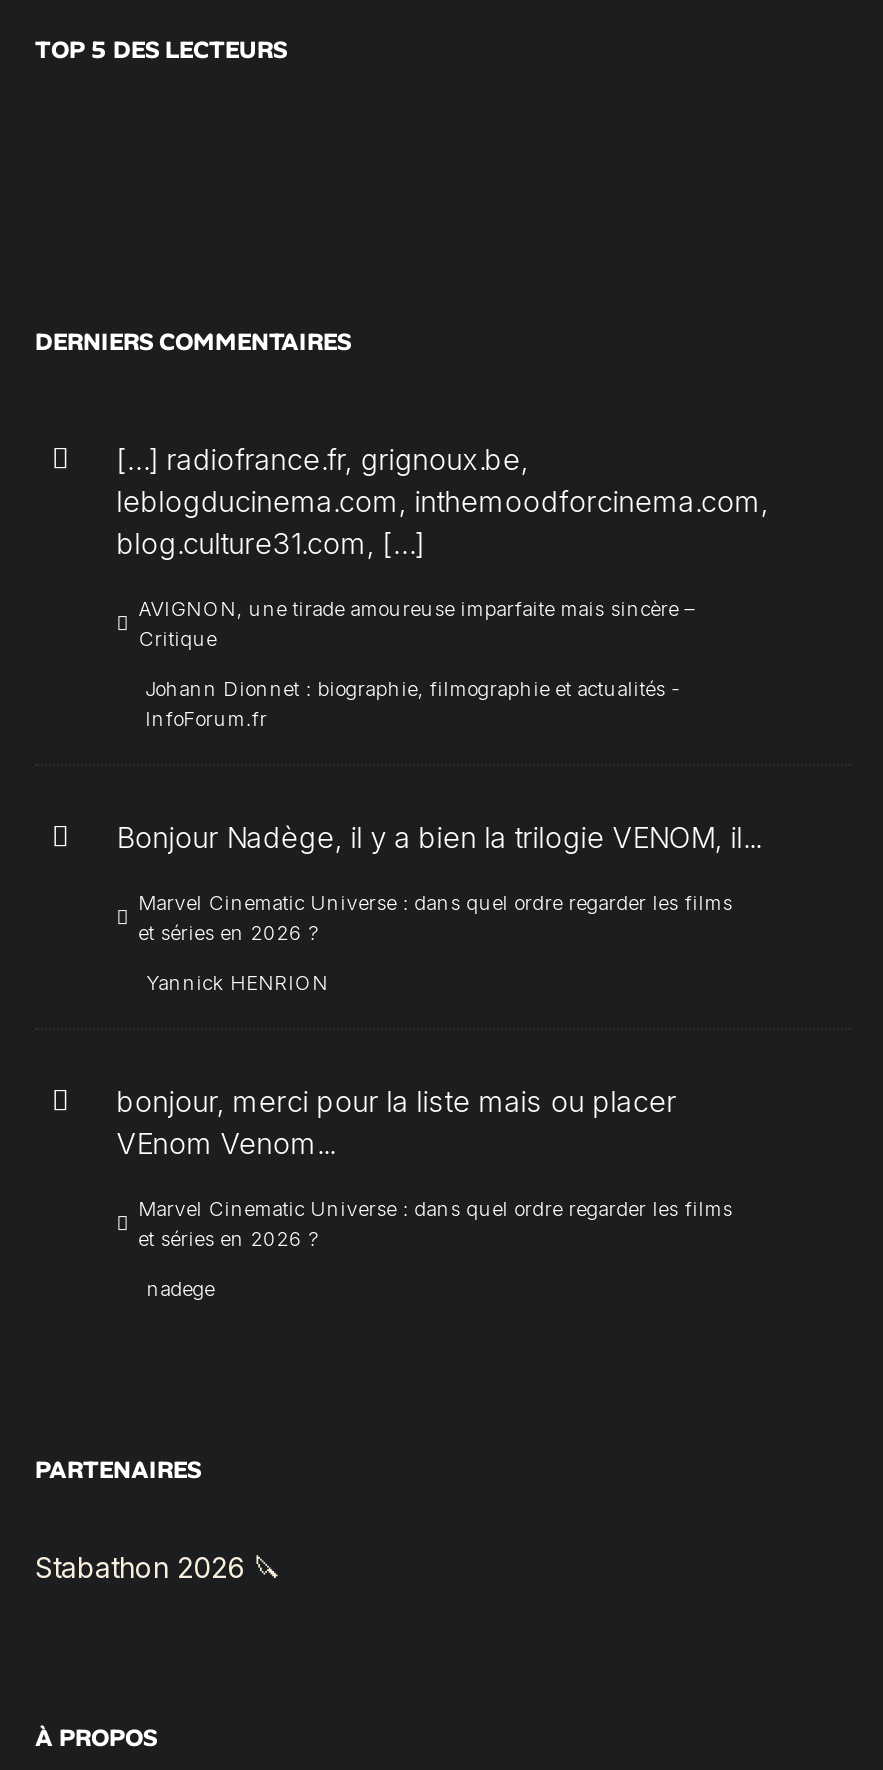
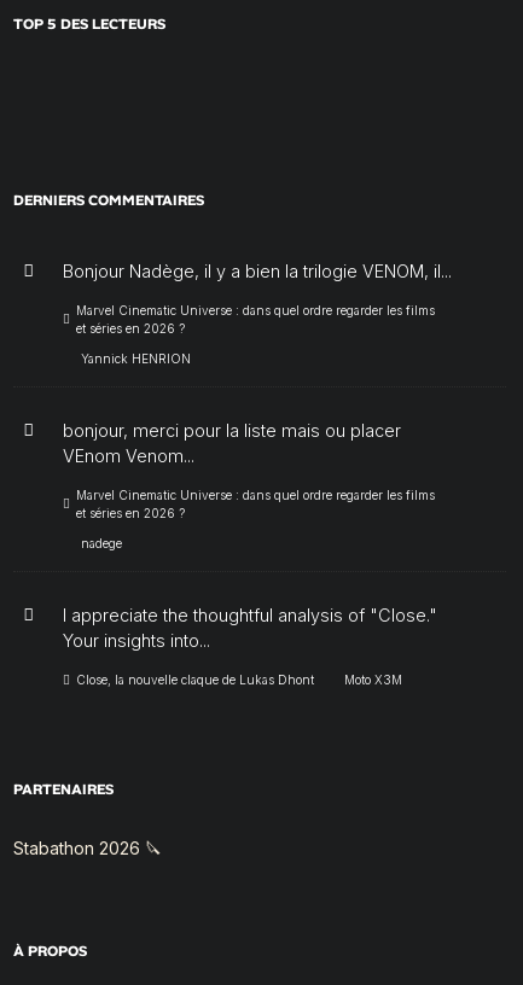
- […] radiofrance.fr, grignoux.be,
- leblogducinema.com, inthemoodforcinema.com,
- blog.culture31.com, […]
- AVIGNON, une tirade amoureuse imparfaite mais sincère –
- Critique
- Johann Dionnet : biographie, filmographie et actualités -
- InfoForum.fr

moved up: Bonjour Nadège, il y a bien la trilogie VENOM, il... | Marvel Cinematic Universe : dans quel ordre regarder les films | et séries en 2026 ? | ... | et séries en 2026 ? | nadege

+ I appreciate the thoughtful analysis of "Close."
+ Your insights into...
+ Close, la nouvelle claque de Lukas Dhont
+ Moto X3M
